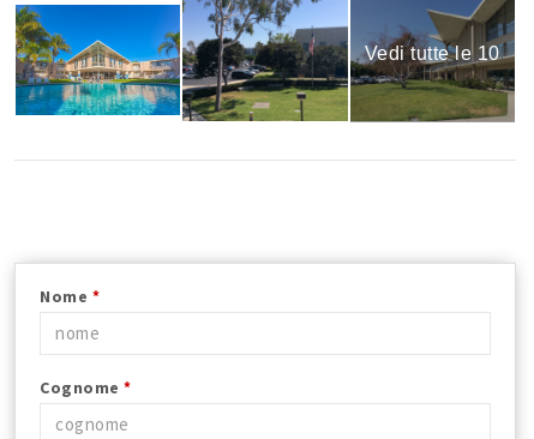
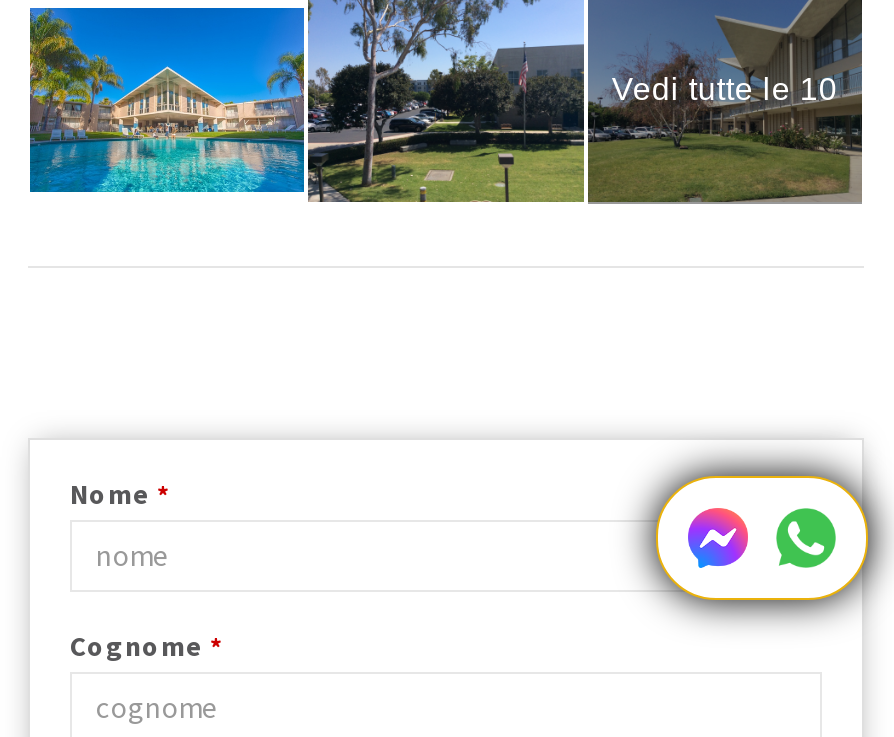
+ [image]
